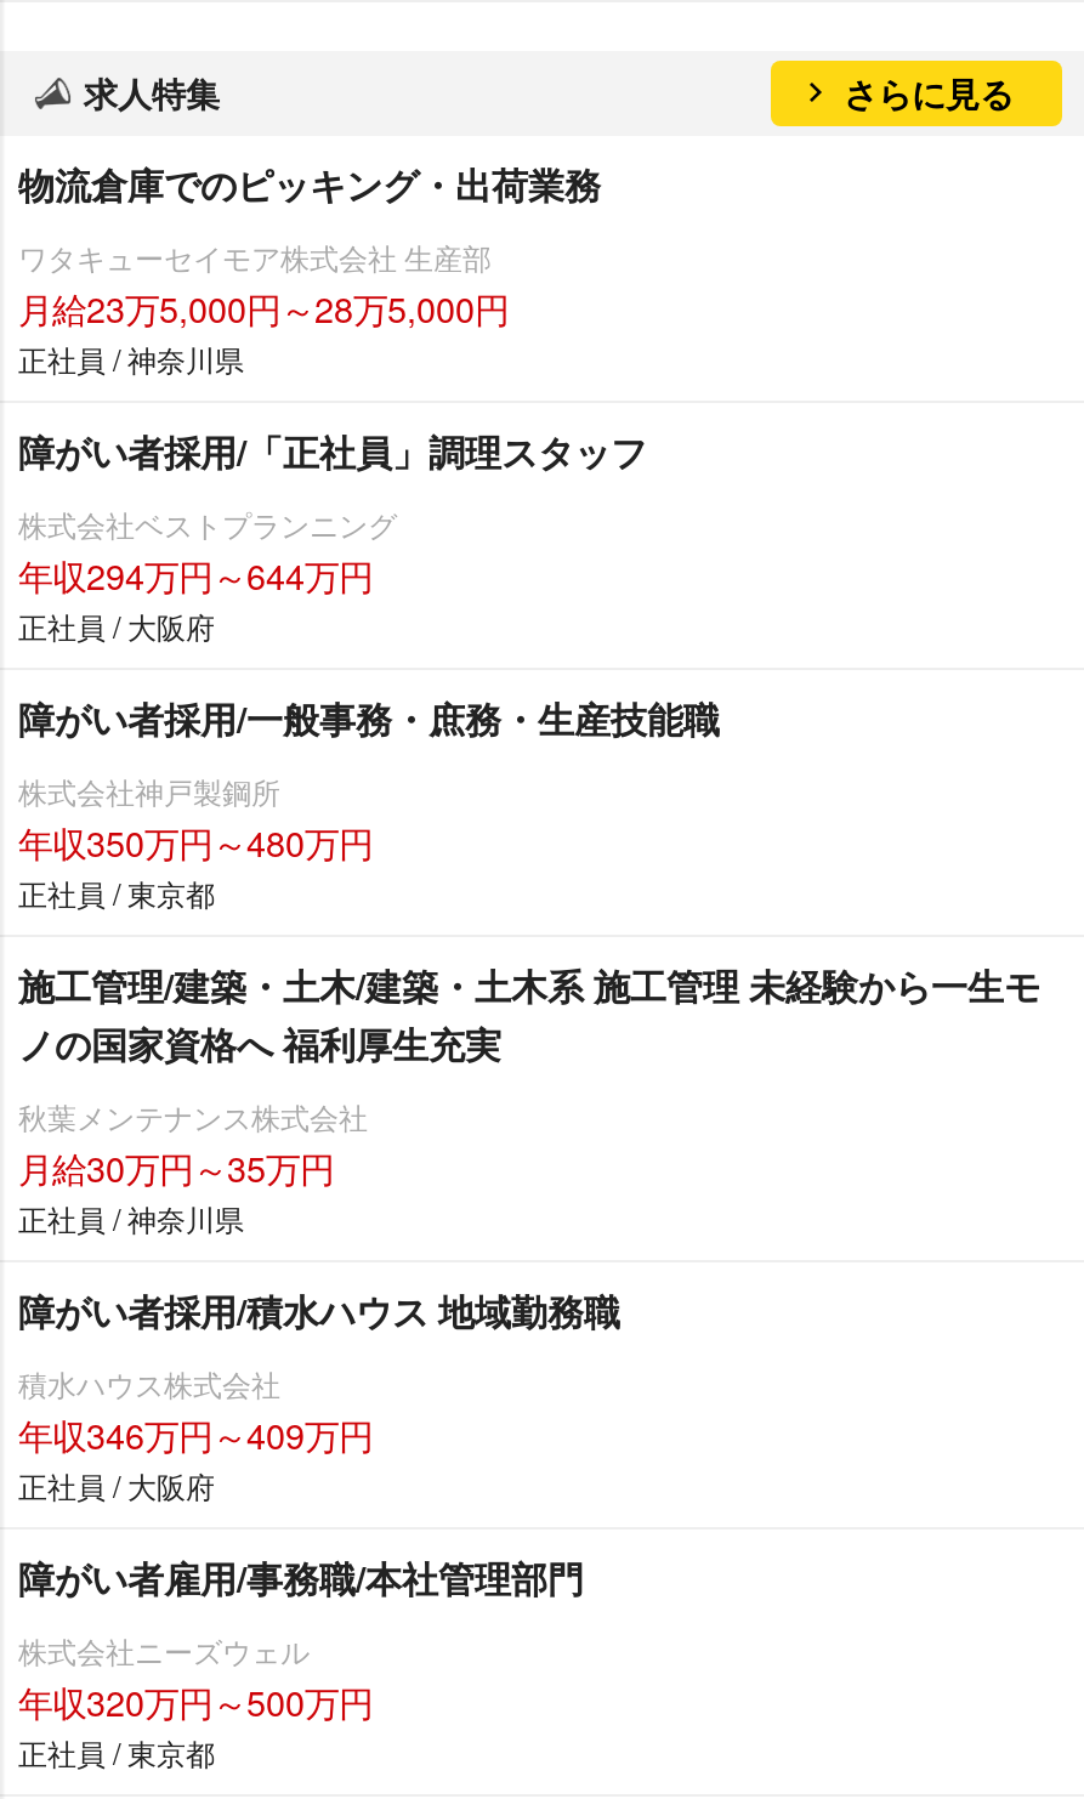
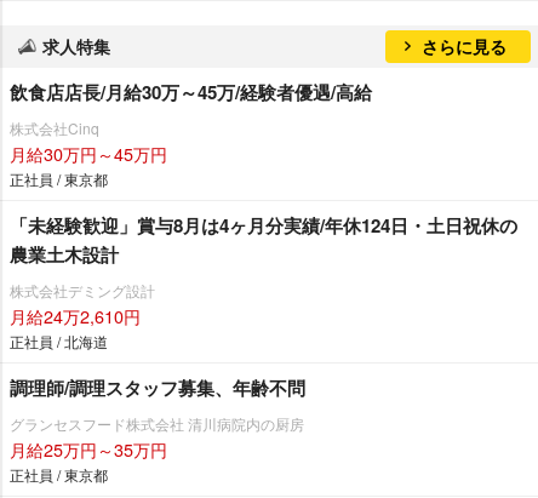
- 物流倉庫でのピッキング・出荷業務
- ワタキューセイモア株式会社 生産部
- 月給23万5,000円～28万5,000円
- 正社員 / 神奈川県
- 障がい者採用/「正社員」調理スタッフ
- 株式会社ベストプランニング
- 年収294万円～644万円
- 正社員 / 大阪府
- 障がい者採用/一般事務・庶務・生産技能職
- 株式会社神戸製鋼所
- 年収350万円～480万円
+ 飲食店店長/月給30万～45万/経験者優遇/高給
+ 株式会社Cinq
+ 月給30万円～45万円

- 施工管理/建築・土木/建築・土木系 施工管理 未経験から一生モ
- ノの国家資格へ 福利厚生充実
- 秋葉メンテナンス株式会社
- 月給30万円～35万円
- 正社員 / 神奈川県
- 障がい者採用/積水ハウス 地域勤務職
- 積水ハウス株式会社
- 年収346万円～409万円
- 正社員 / 大阪府
- 障がい者雇用/事務職/本社管理部門
- 株式会社ニーズウェル
- 年収320万円～500万円
+ 「未経験歓迎」賞与8月は4ヶ月分実績/年休124日・土日祝休の
+ 農業土木設計
+ 株式会社デミング設計
+ 月給24万2,610円
+ 正社員 / 北海道
+ 調理師/調理スタッフ募集、年齢不問
+ グランセスフード株式会社 清川病院内の厨房
+ 月給25万円～35万円
